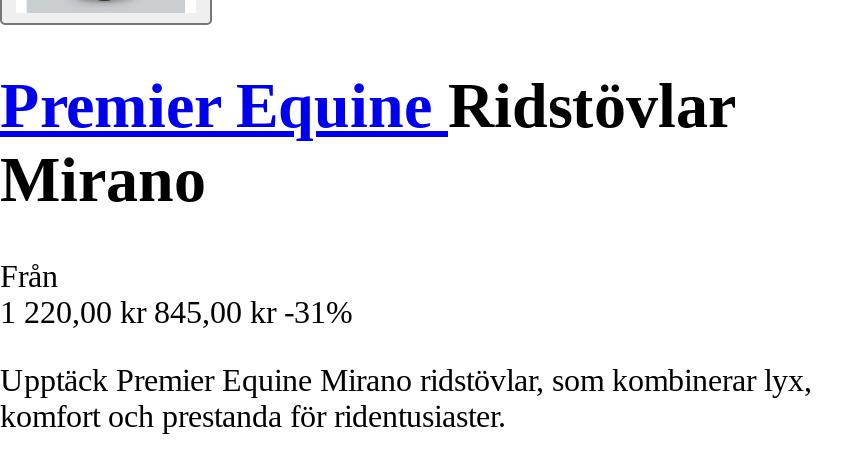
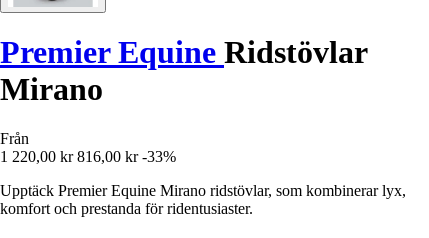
- 1 220,00 kr 845,00 kr -31%
+ 1 220,00 kr 816,00 kr -33%
